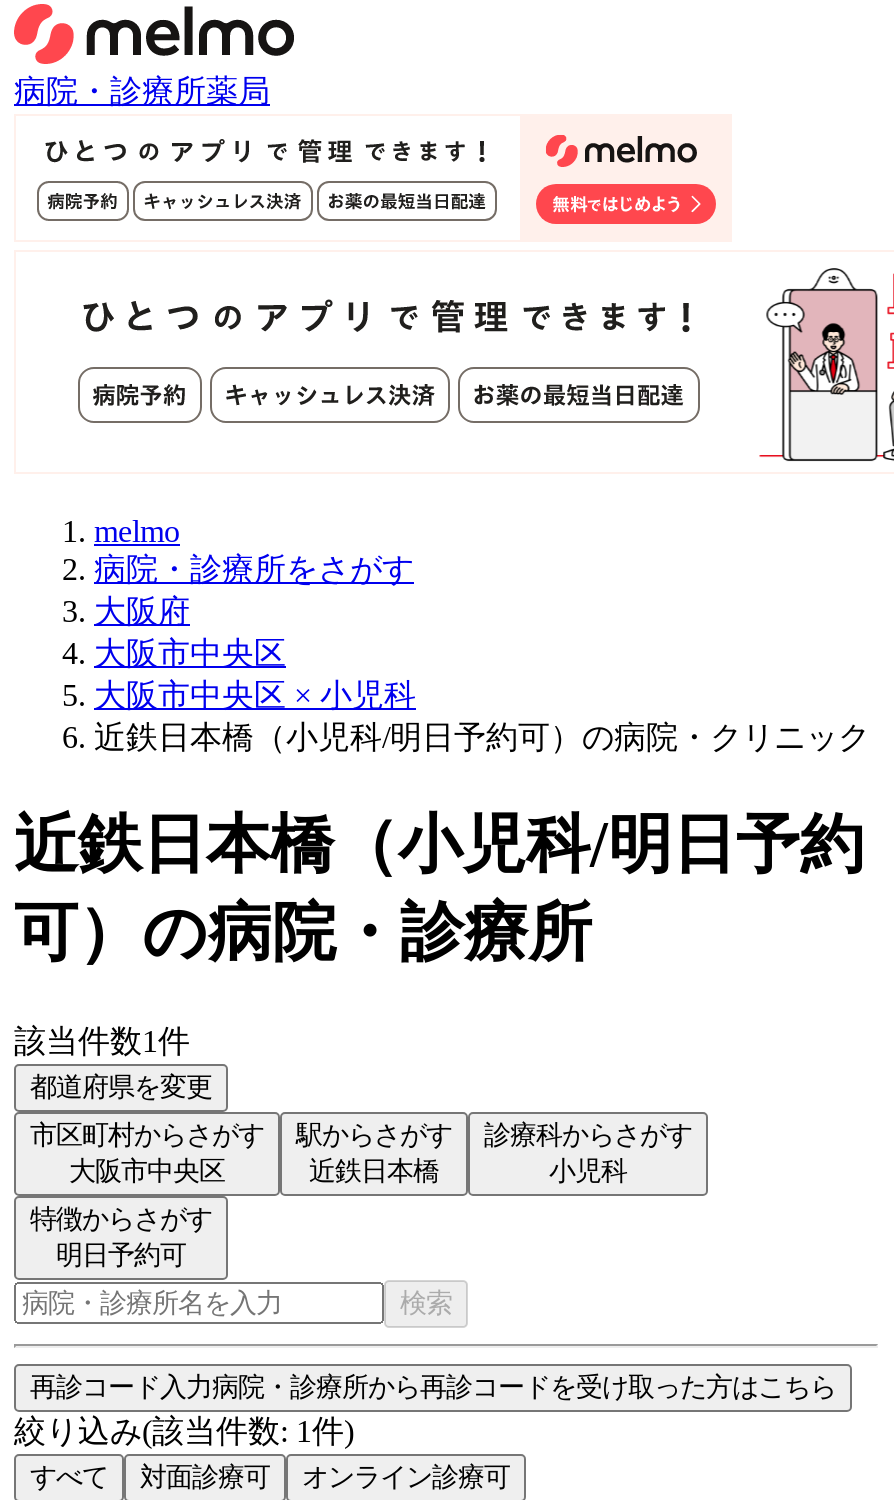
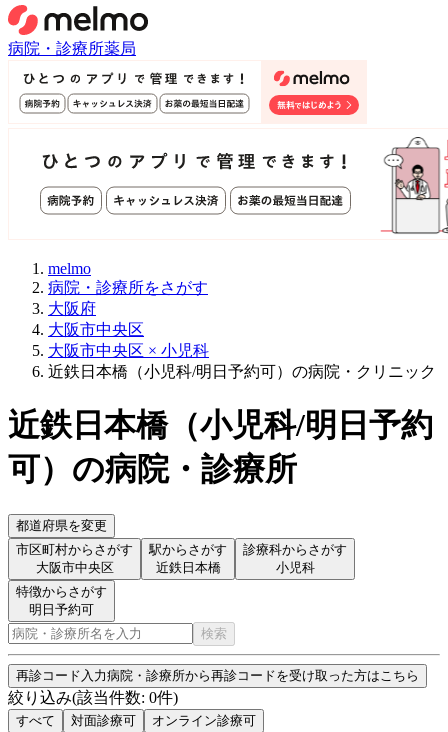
- 該当件数1件

- 絞り込み(該当件数:1件)
+ 絞り込み(該当件数:0件)
